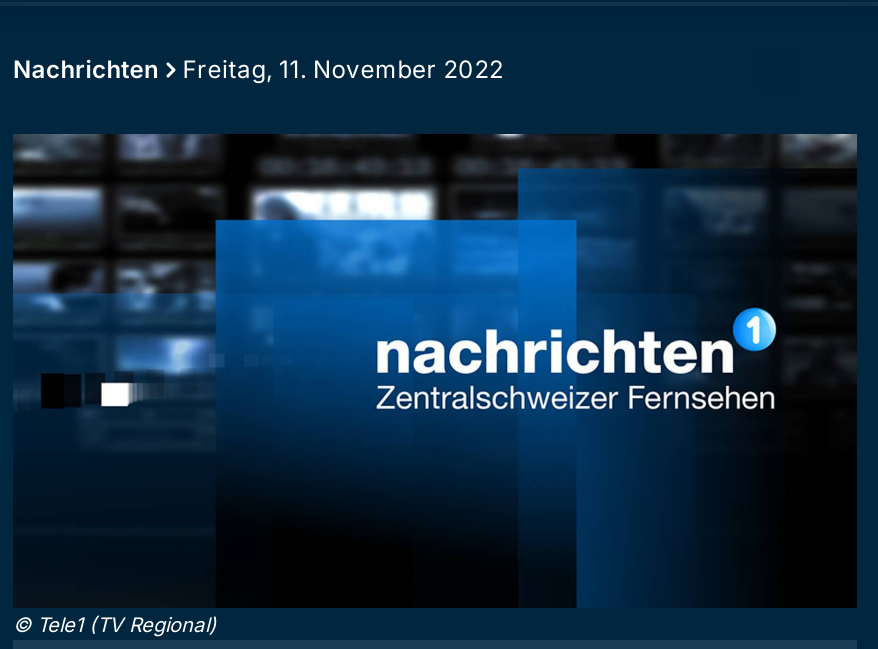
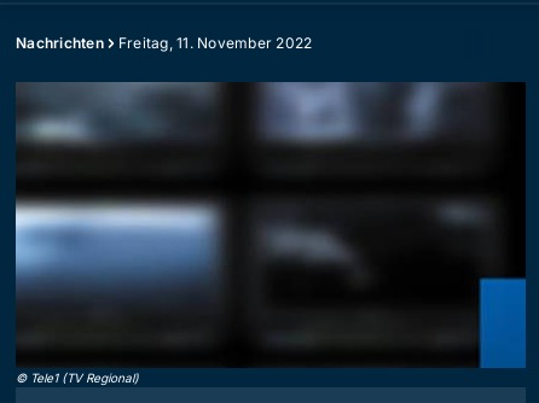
- [image]
+ [image]
